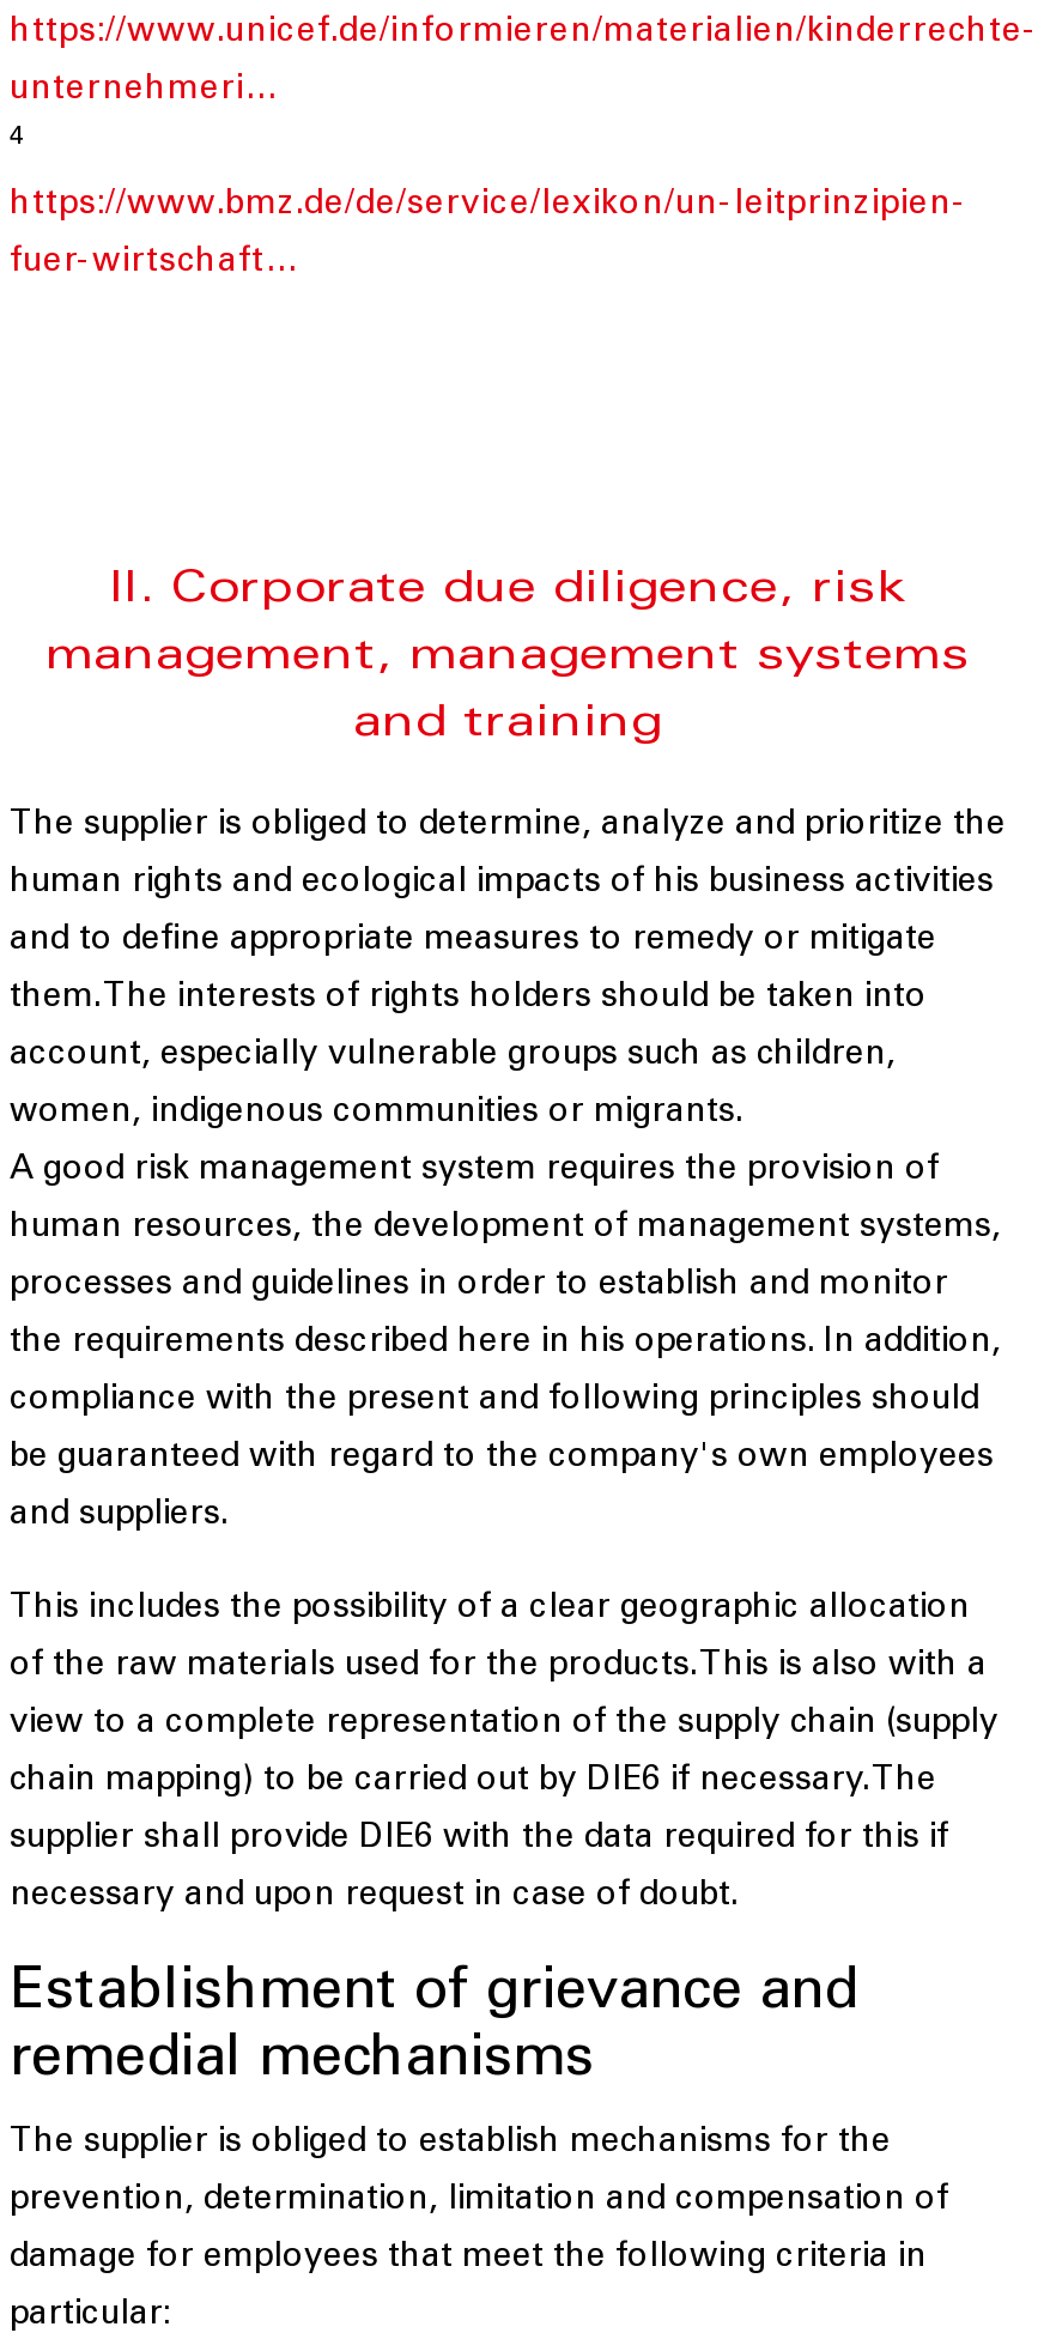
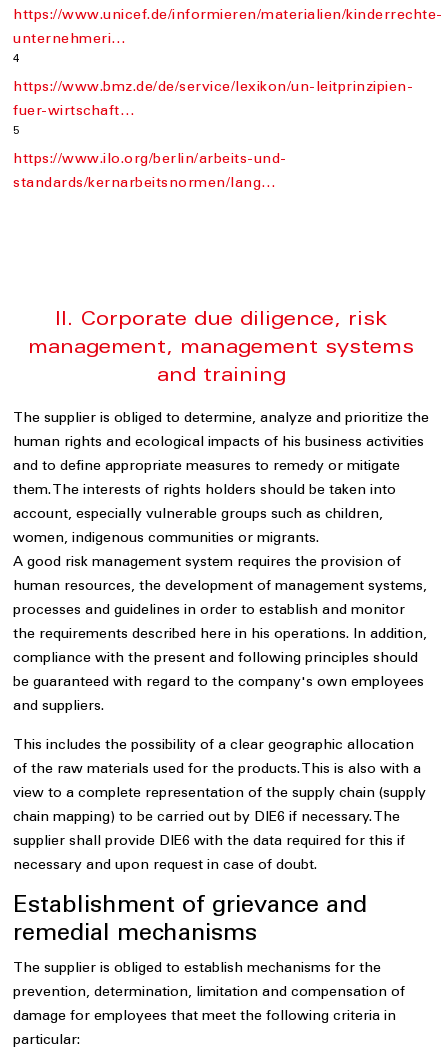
+ 5
+ https://www.ilo.org/berlin/arbeits-und-
+ standards/kernarbeitsnormen/lang…
